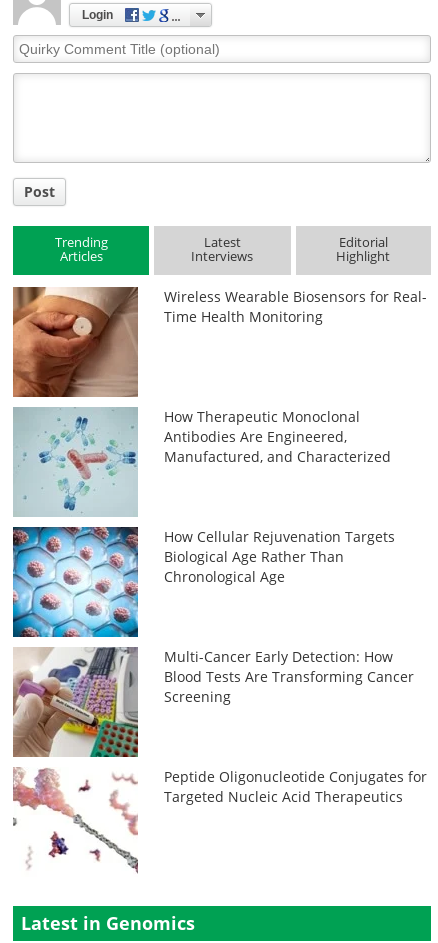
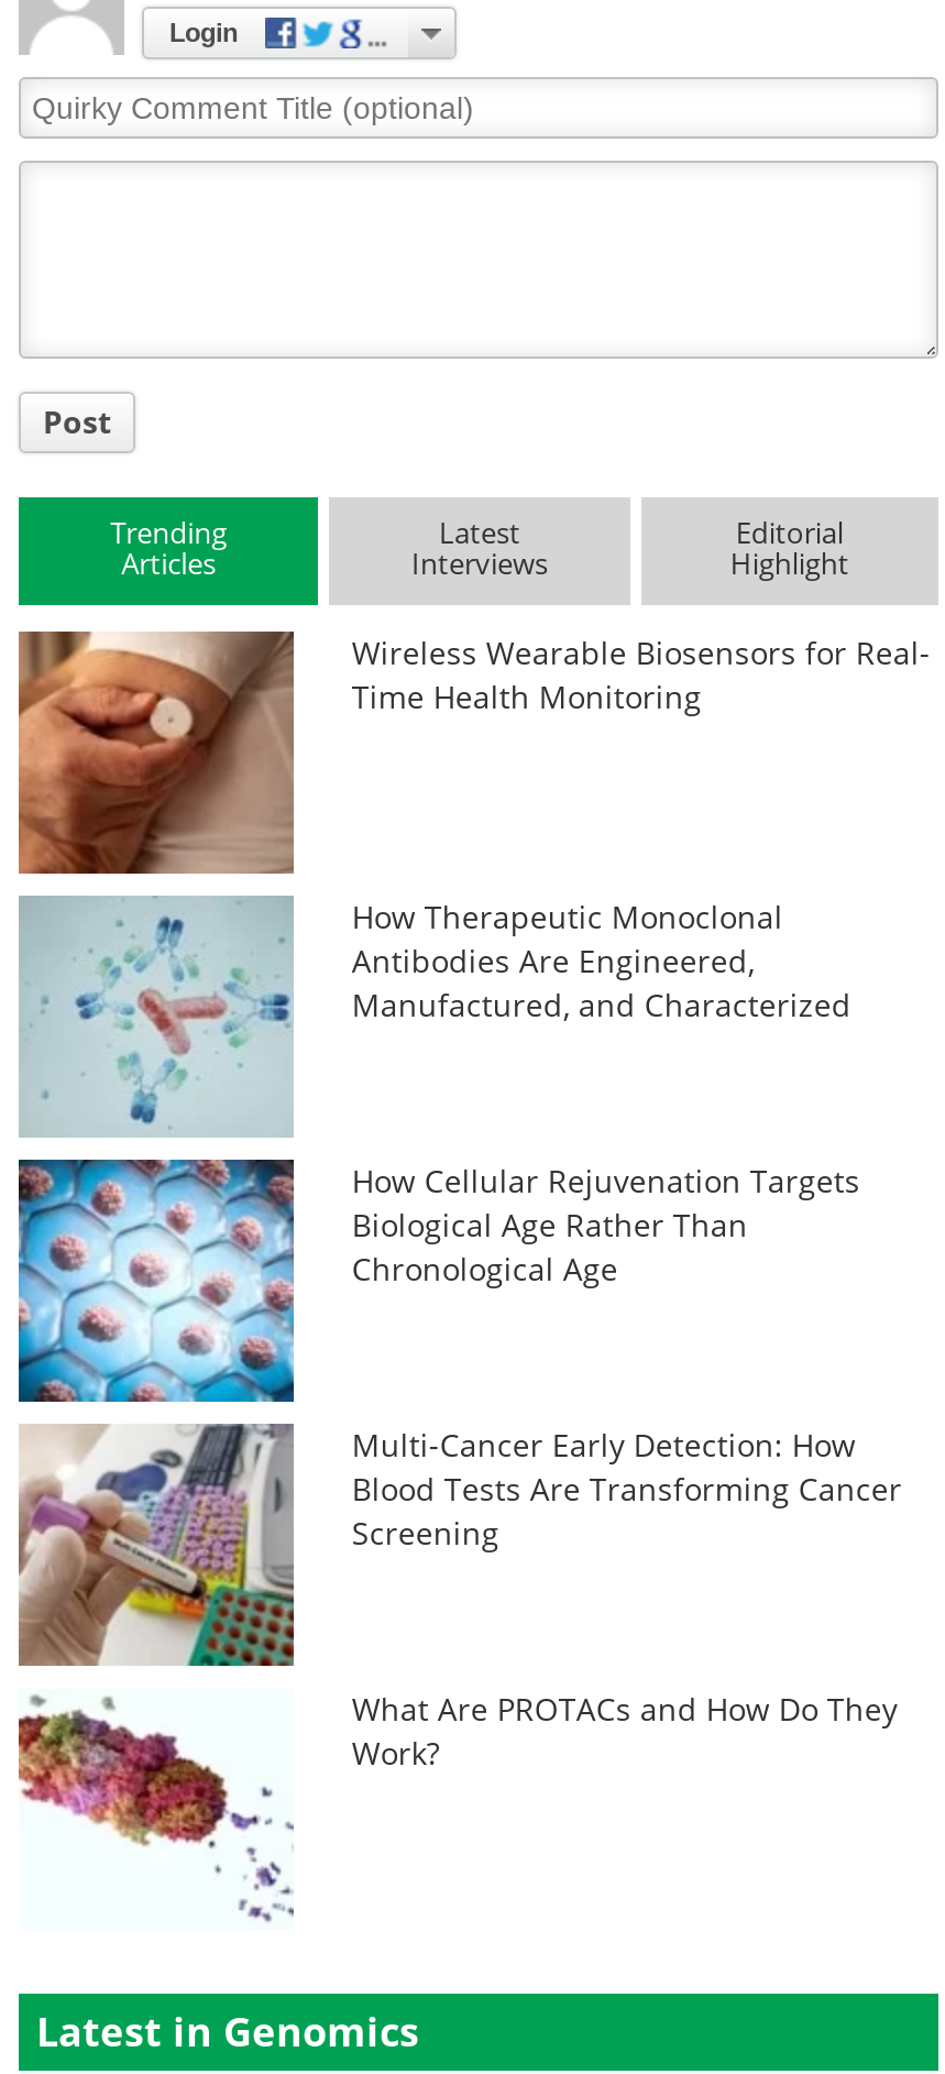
- [image]
- Peptide Oligonucleotide Conjugates for
- Targeted Nucleic Acid Therapeutics
+ [image]
+ What Are PROTACs and How Do They
+ Work?
